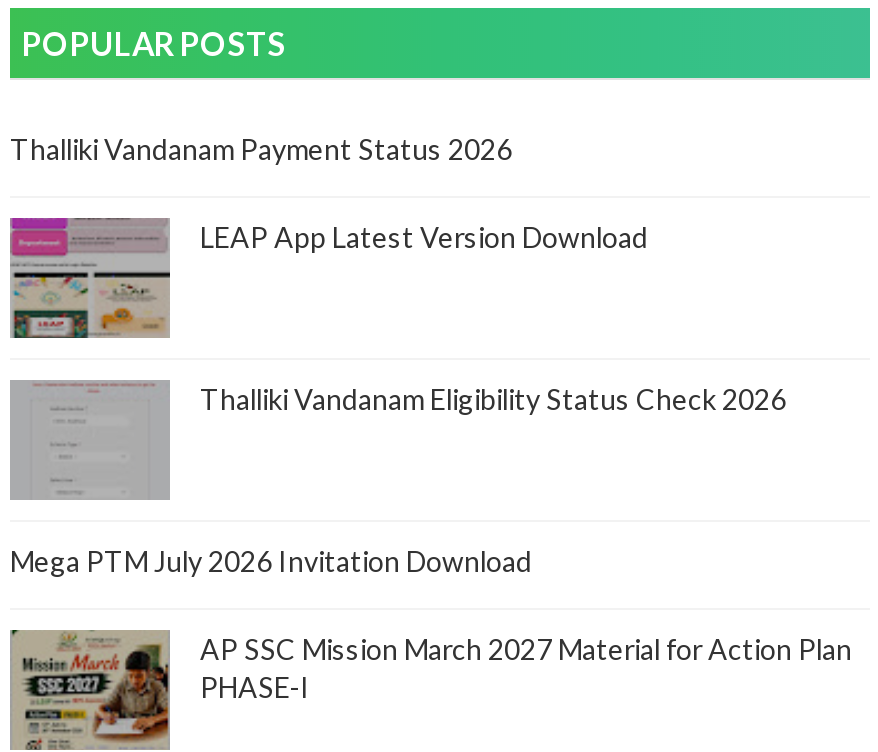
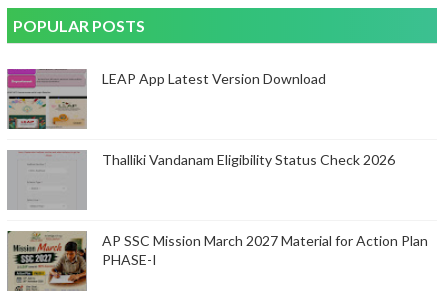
- Thalliki Vandanam Payment Status 2026

- Mega PTM July 2026 Invitation Download
